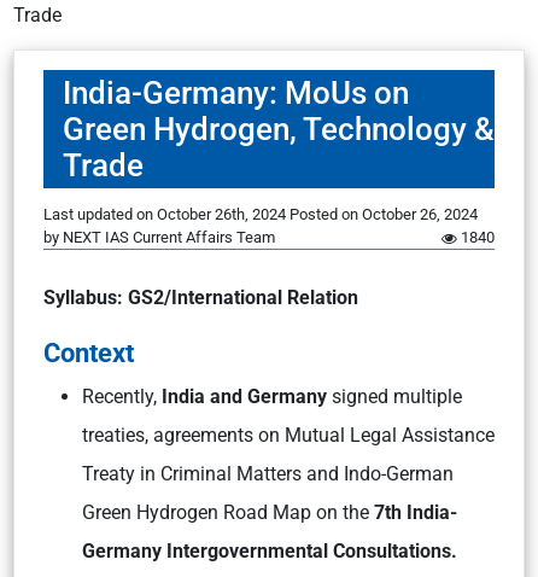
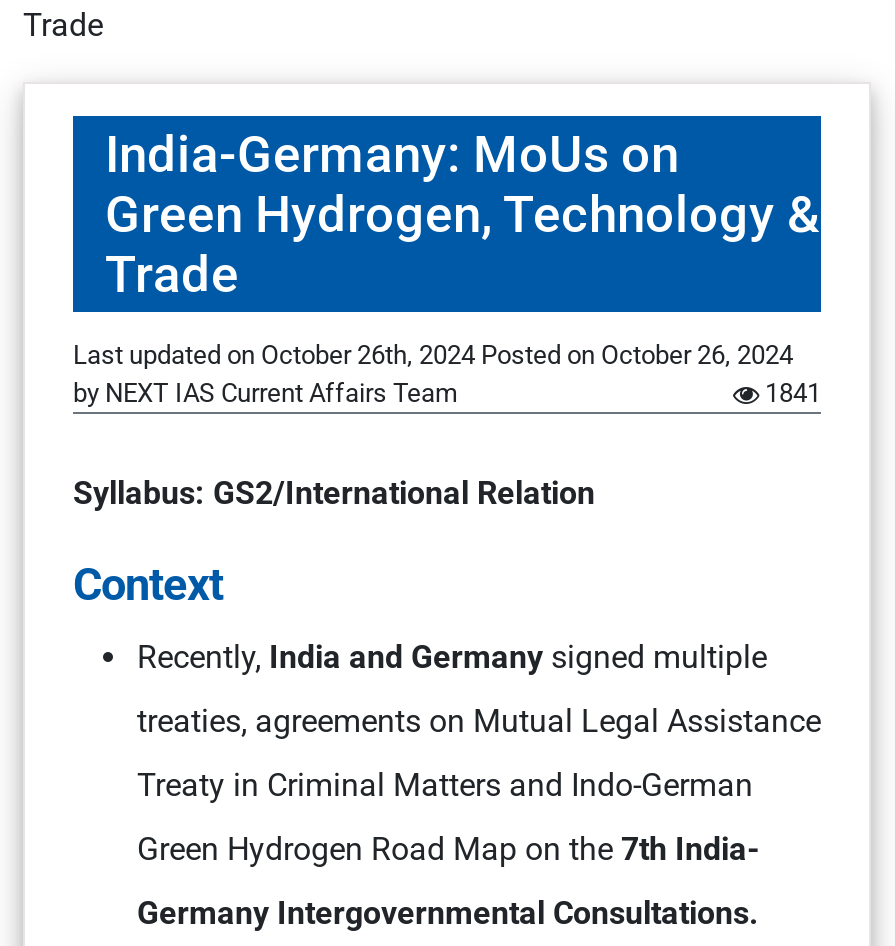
- 1840
+ 1841
